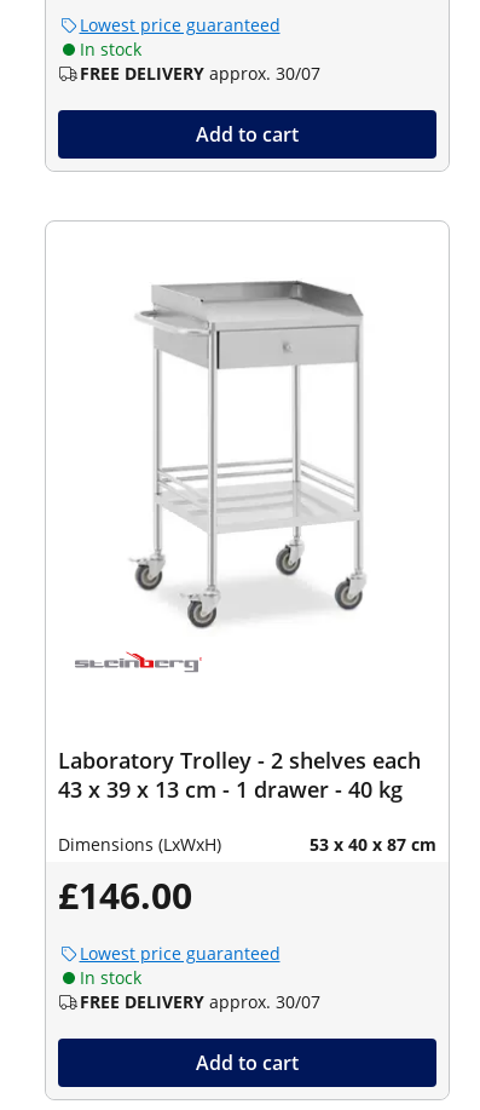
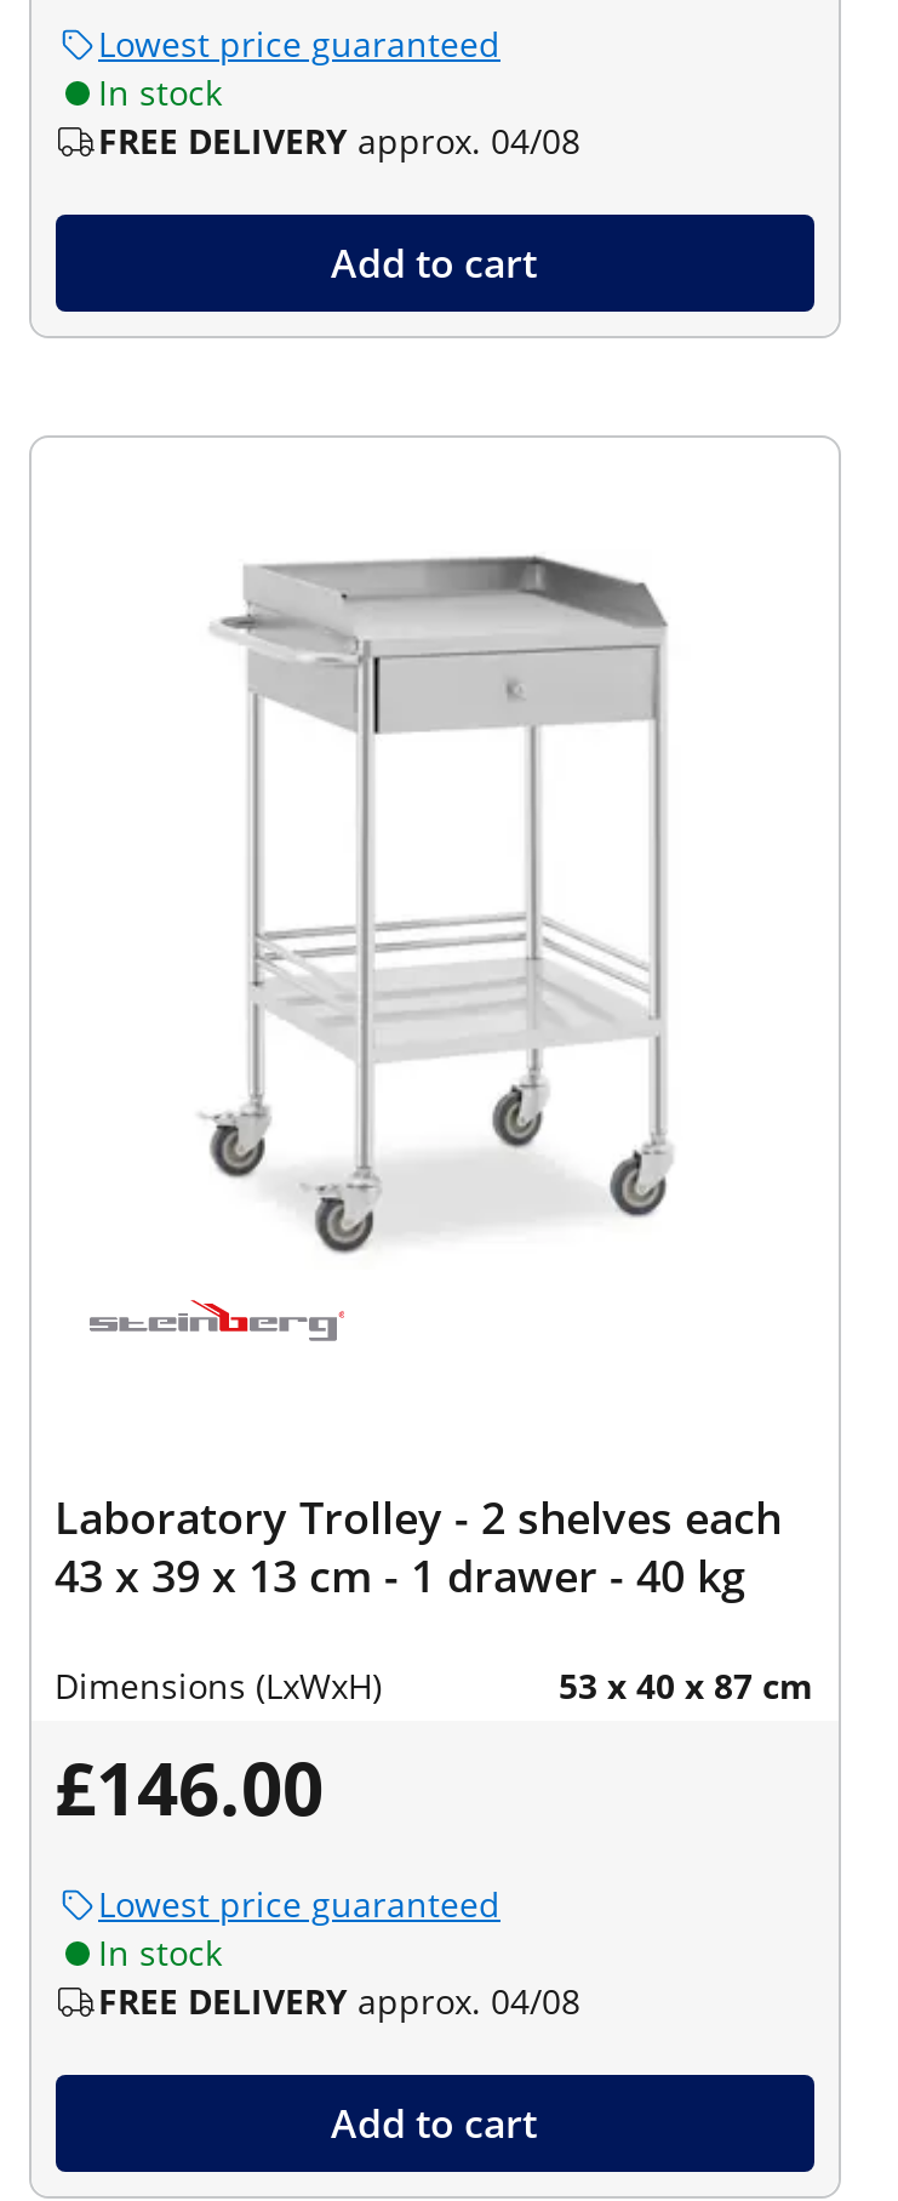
- FREE DELIVERY approx. 30/07
+ FREE DELIVERY approx. 04/08

- FREE DELIVERY approx. 30/07
+ FREE DELIVERY approx. 04/08
